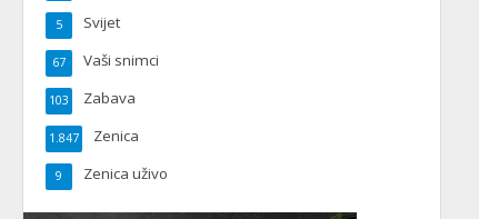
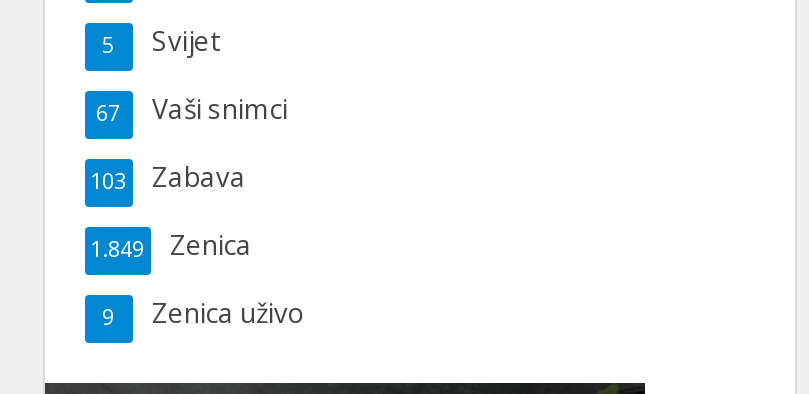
- 1.847 Zenica
+ 1.849 Zenica
